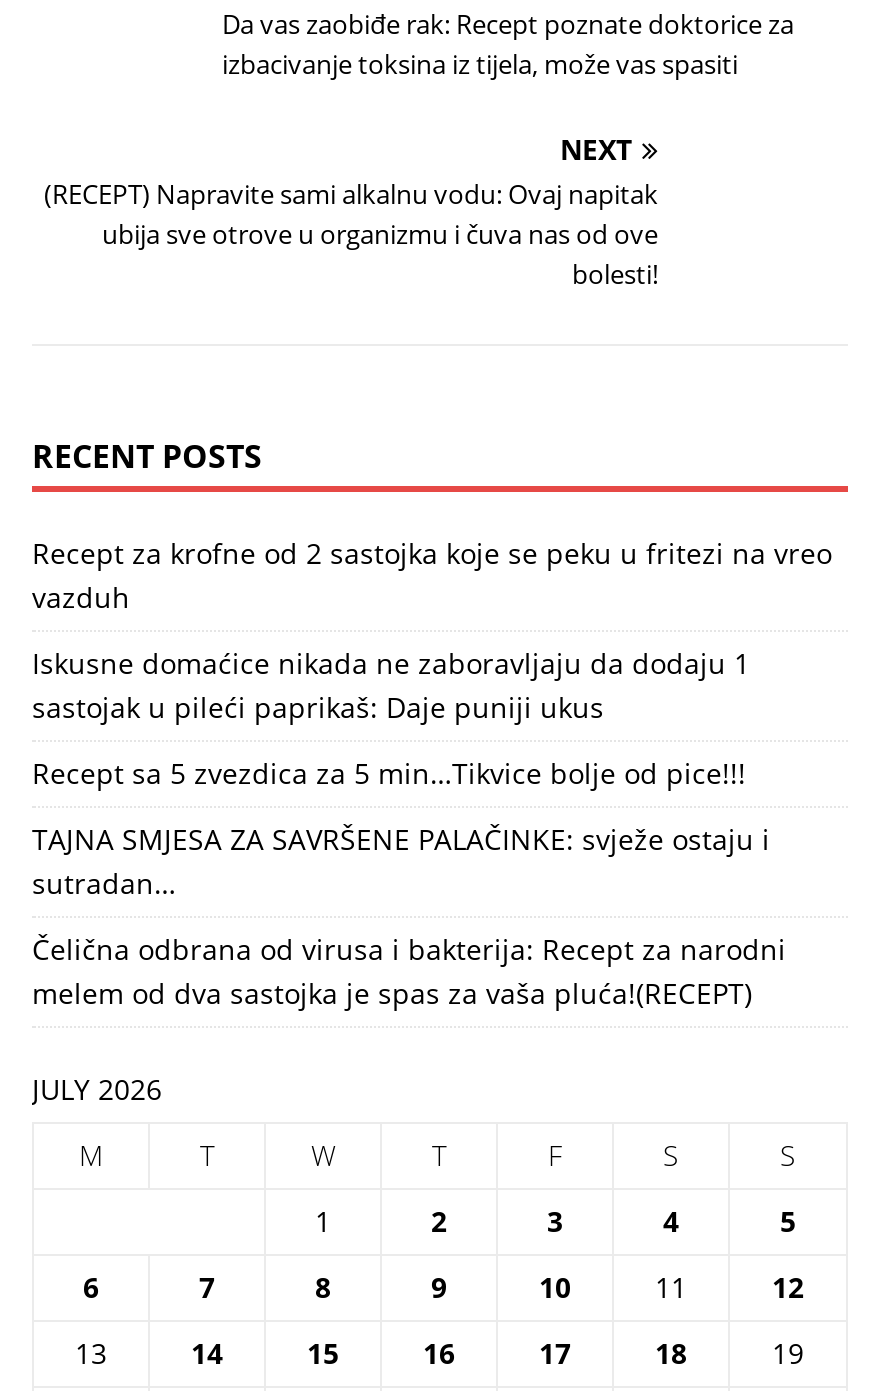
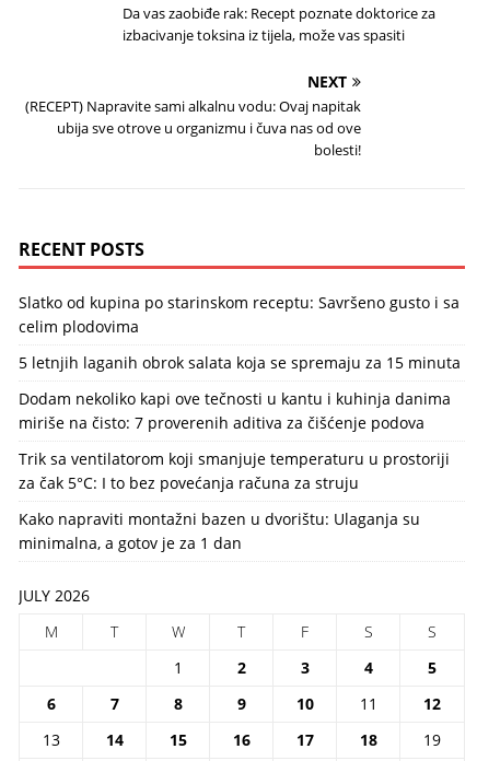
- Recept za krofne od 2 sastojka koje se peku u fritezi na vreo
- vazduh
+ Slatko od kupina po starinskom receptu: Savršeno gusto i sa
+ celim plodovima

- Iskusne domaćice nikada ne zaboravljaju da dodaju 1
- sastojak u pileći paprikaš: Daje puniji ukus
+ 5 letnjih laganih obrok salata koja se spremaju za 15 minuta

- Recept sa 5 zvezdica za 5 min…Tikvice bolje od pice!!!
+ Dodam nekoliko kapi ove tečnosti u kantu i kuhinja danima
+ miriše na čisto: 7 proverenih aditiva za čišćenje podova

- TAJNA SMJESA ZA SAVRŠENE PALAČINKE: svježe ostaju i
- sutradan…
+ Trik sa ventilatorom koji smanjuje temperaturu u prostoriji
+ za čak 5°C: I to bez povećanja računa za struju

- Čelična odbrana od virusa i bakterija: Recept za narodni
- melem od dva sastojka je spas za vaša pluća!(RECEPT)
+ Kako napraviti montažni bazen u dvorištu: Ulaganja su
+ minimalna, a gotov je za 1 dan
